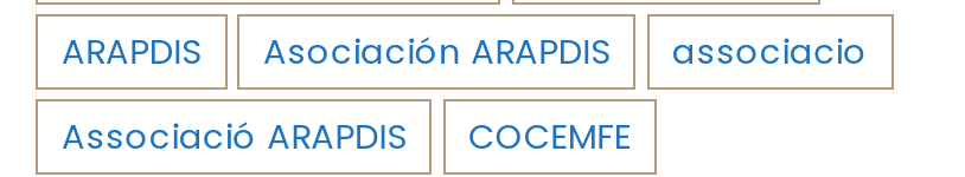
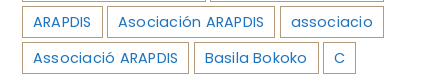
- COCEMFE
+ Basila Bokoko
+ C
